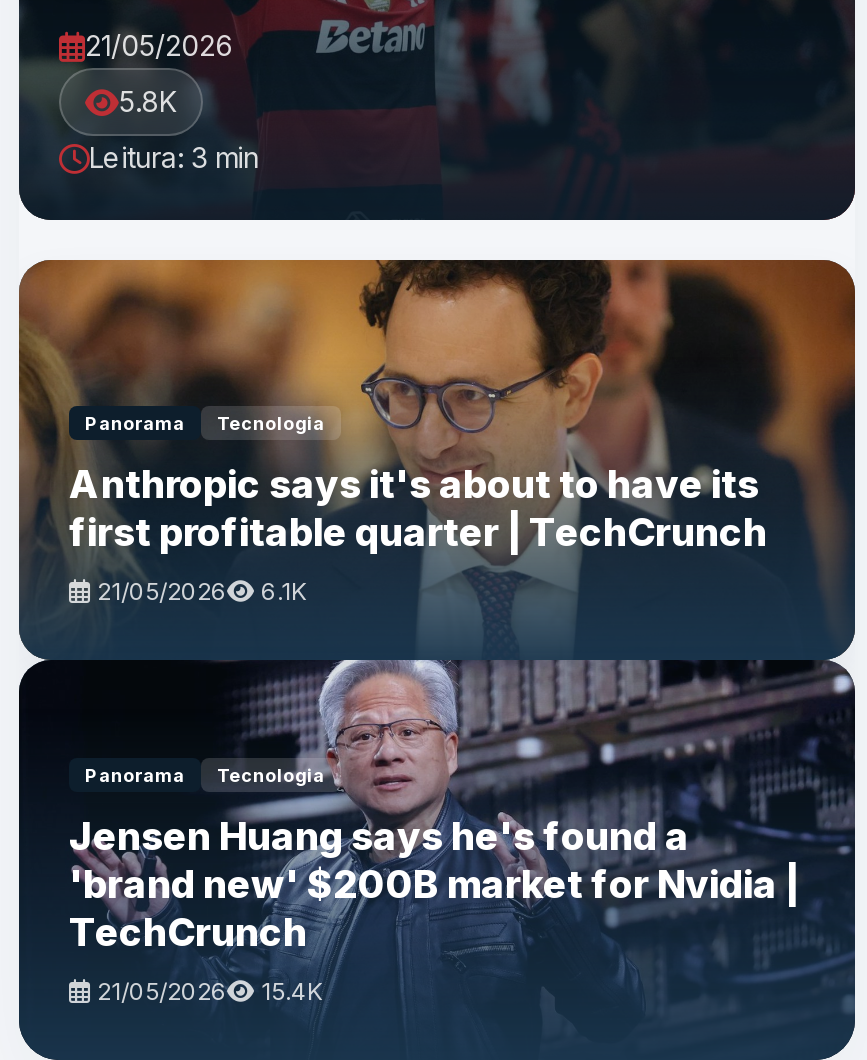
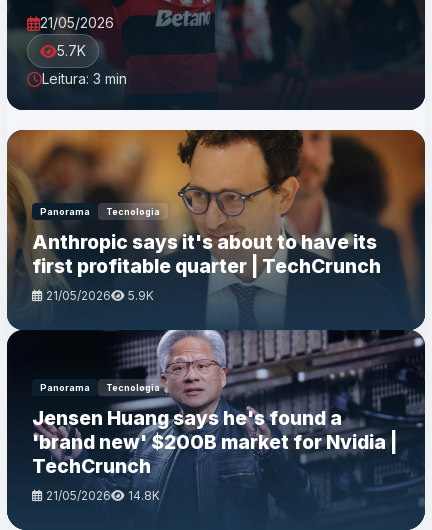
- 5.8K
+ 5.7K

- 21/05/2026 6.1K
+ 21/05/2026 5.9K

- 21/05/2026 15.4K
+ 21/05/2026 14.8K
